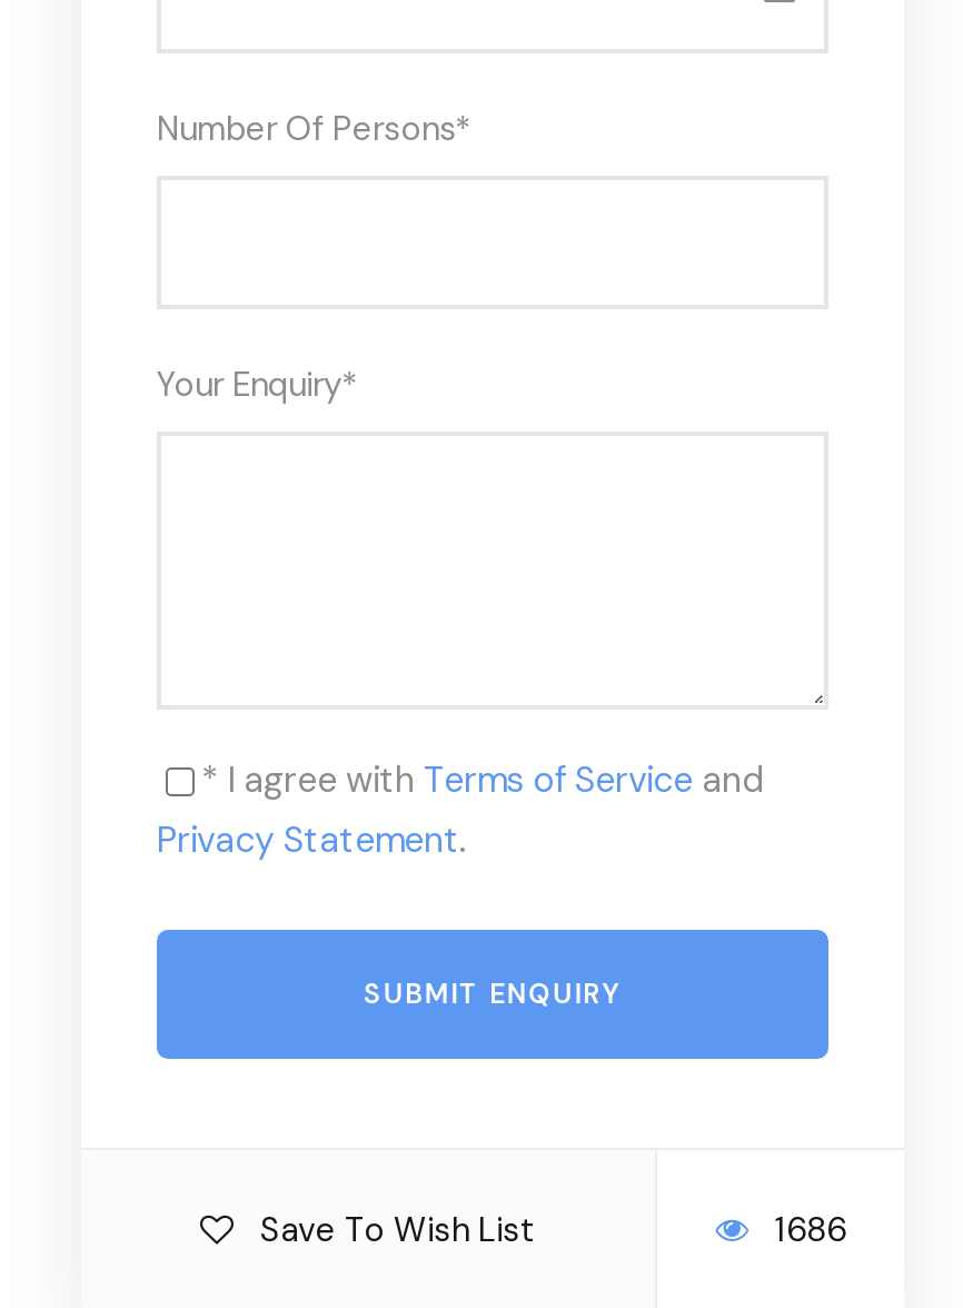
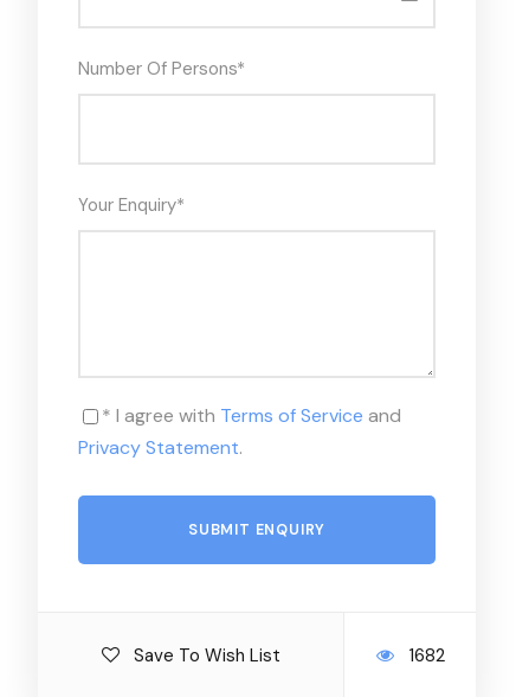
- 1686
+ 1682
